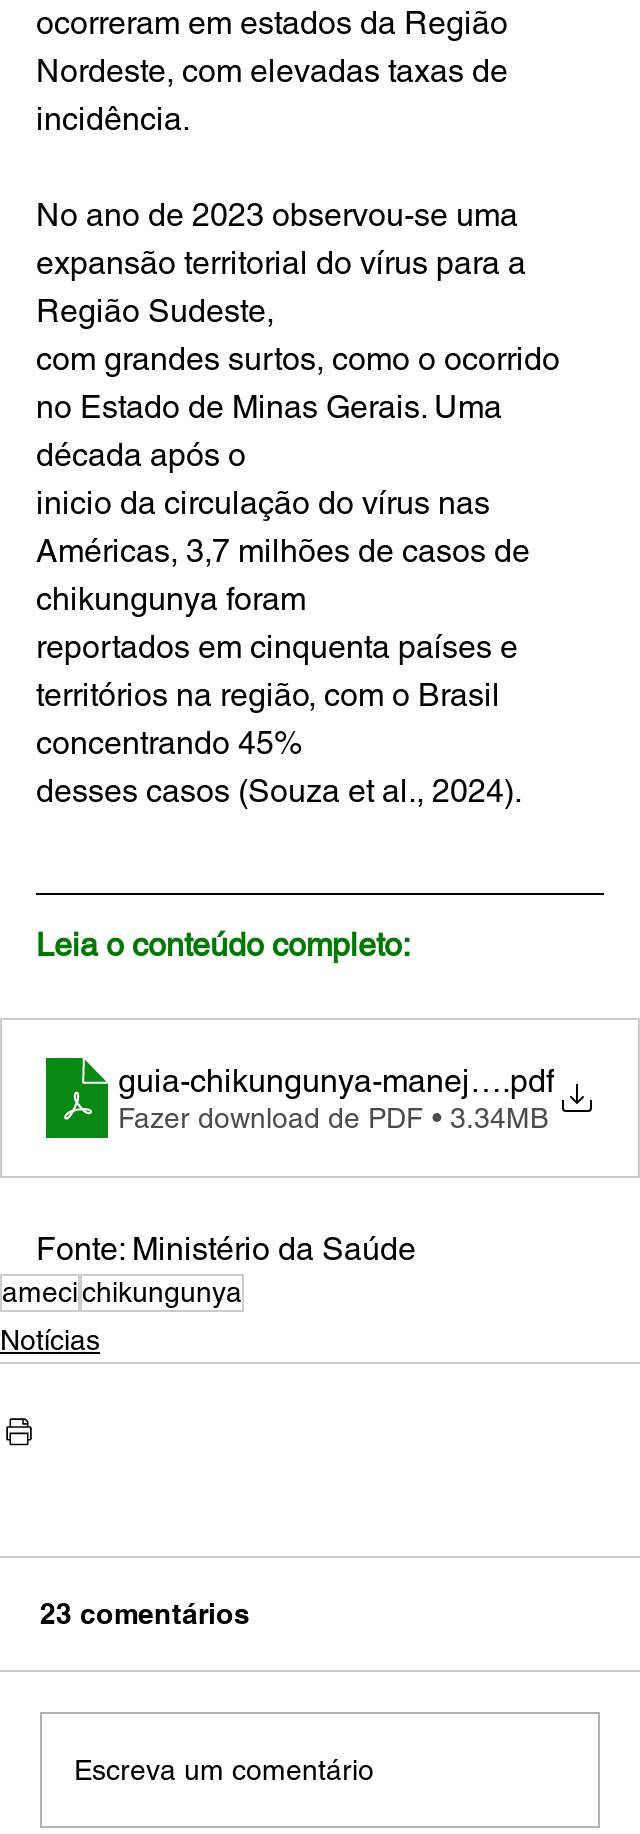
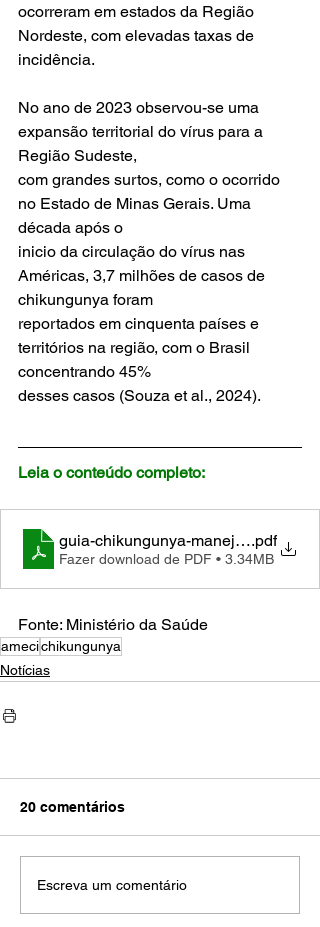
- 23 comentários
+ 20 comentários
